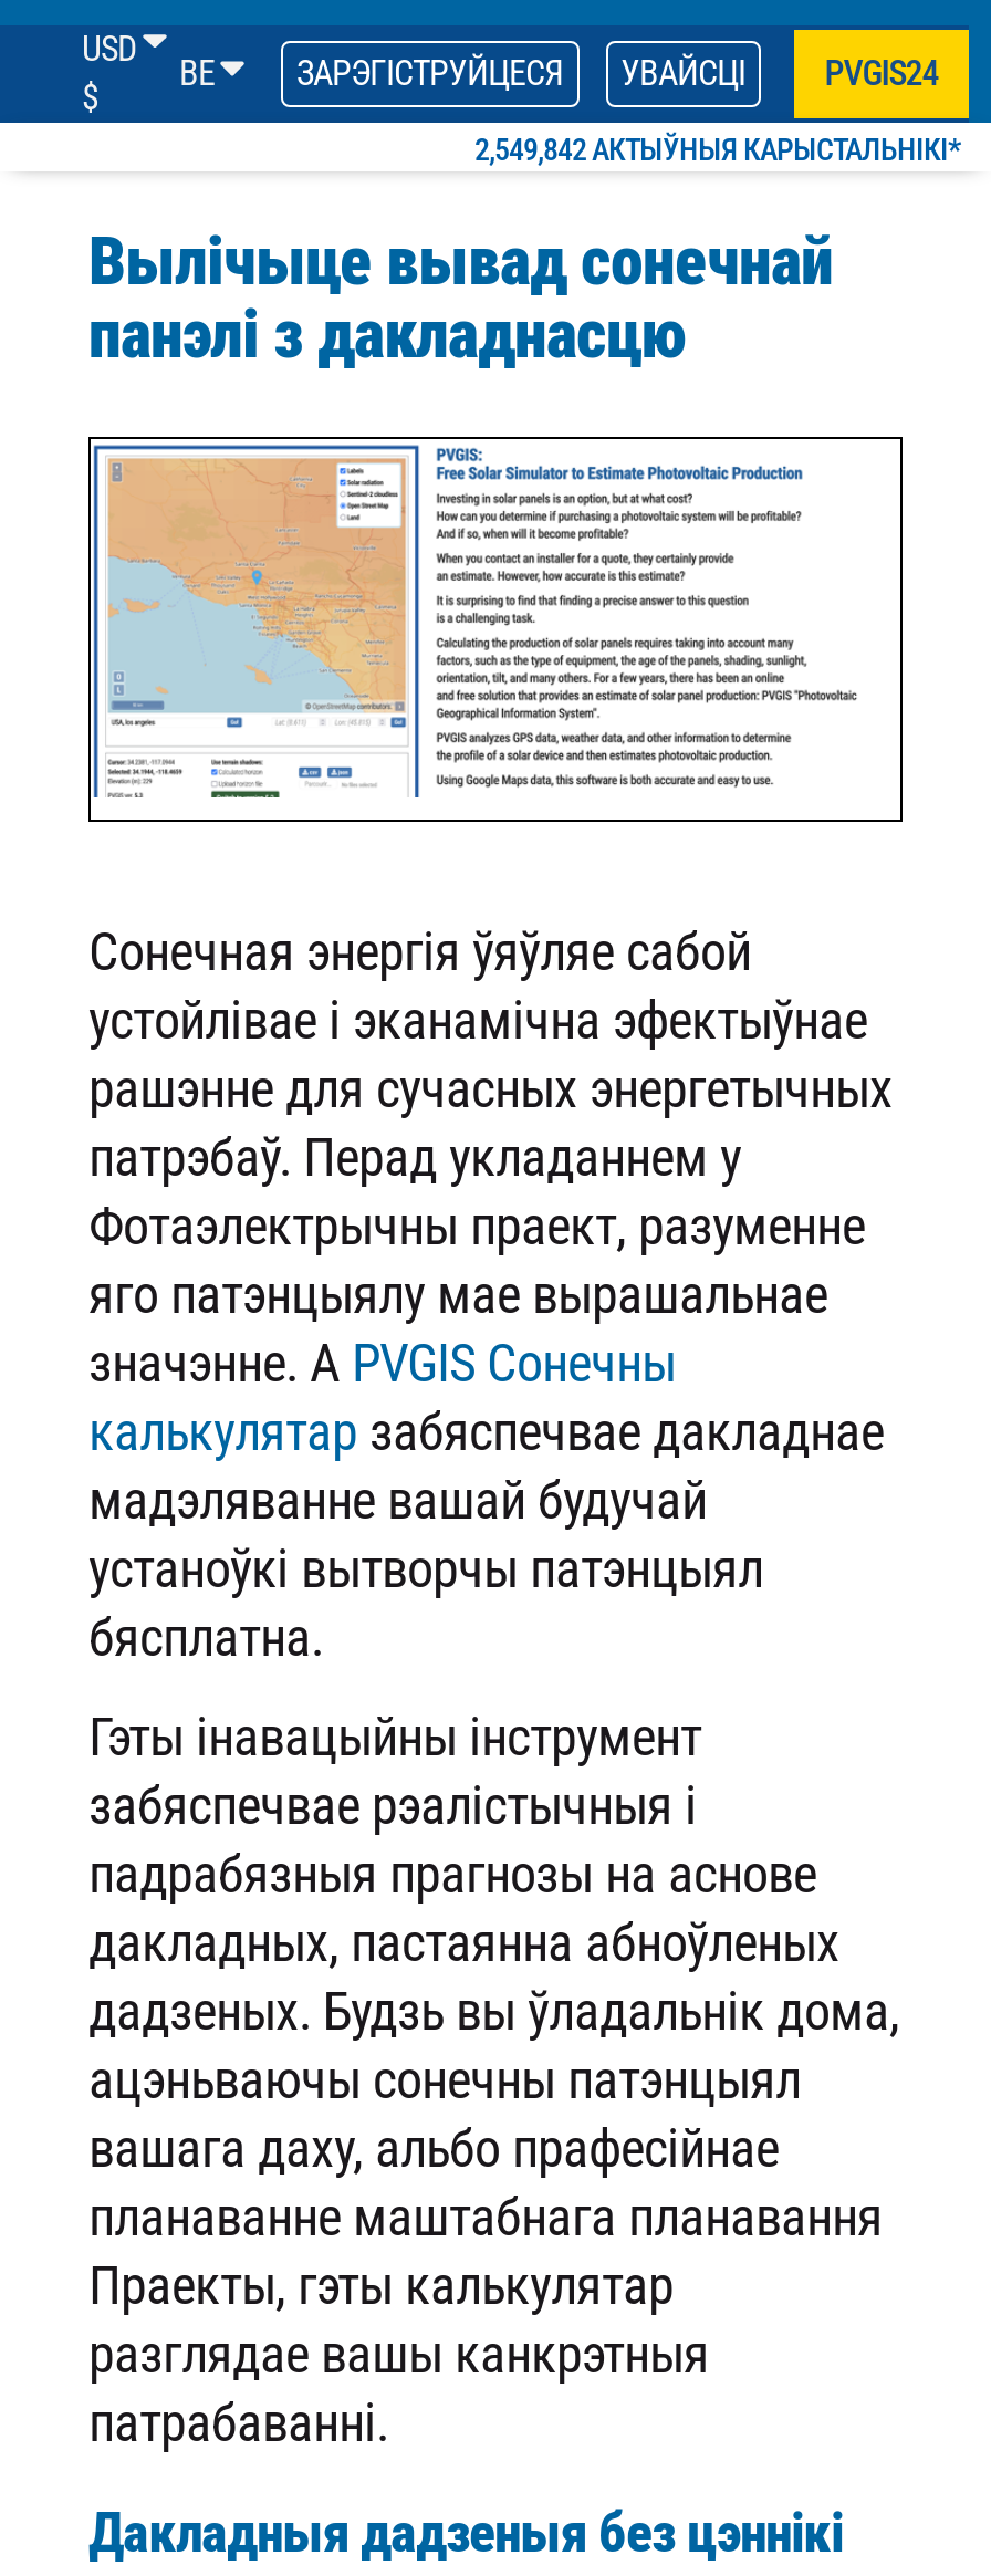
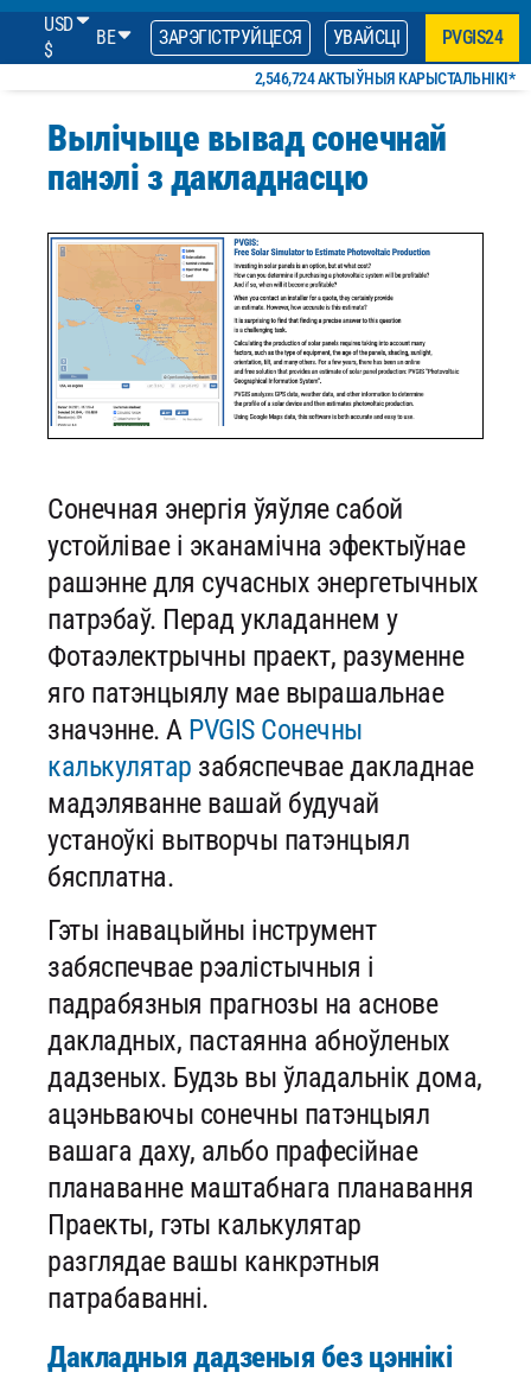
- 2,549,842 АКТЫЎНЫЯ КАРЫСТАЛЬНІКІ*
+ 2,546,724 АКТЫЎНЫЯ КАРЫСТАЛЬНІКІ*
